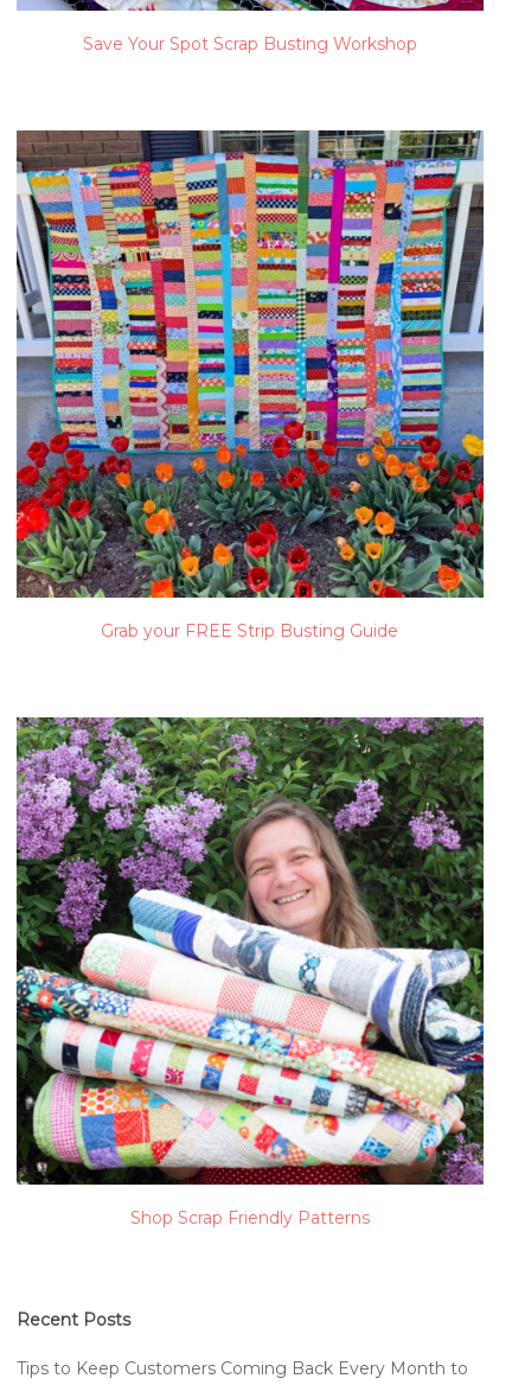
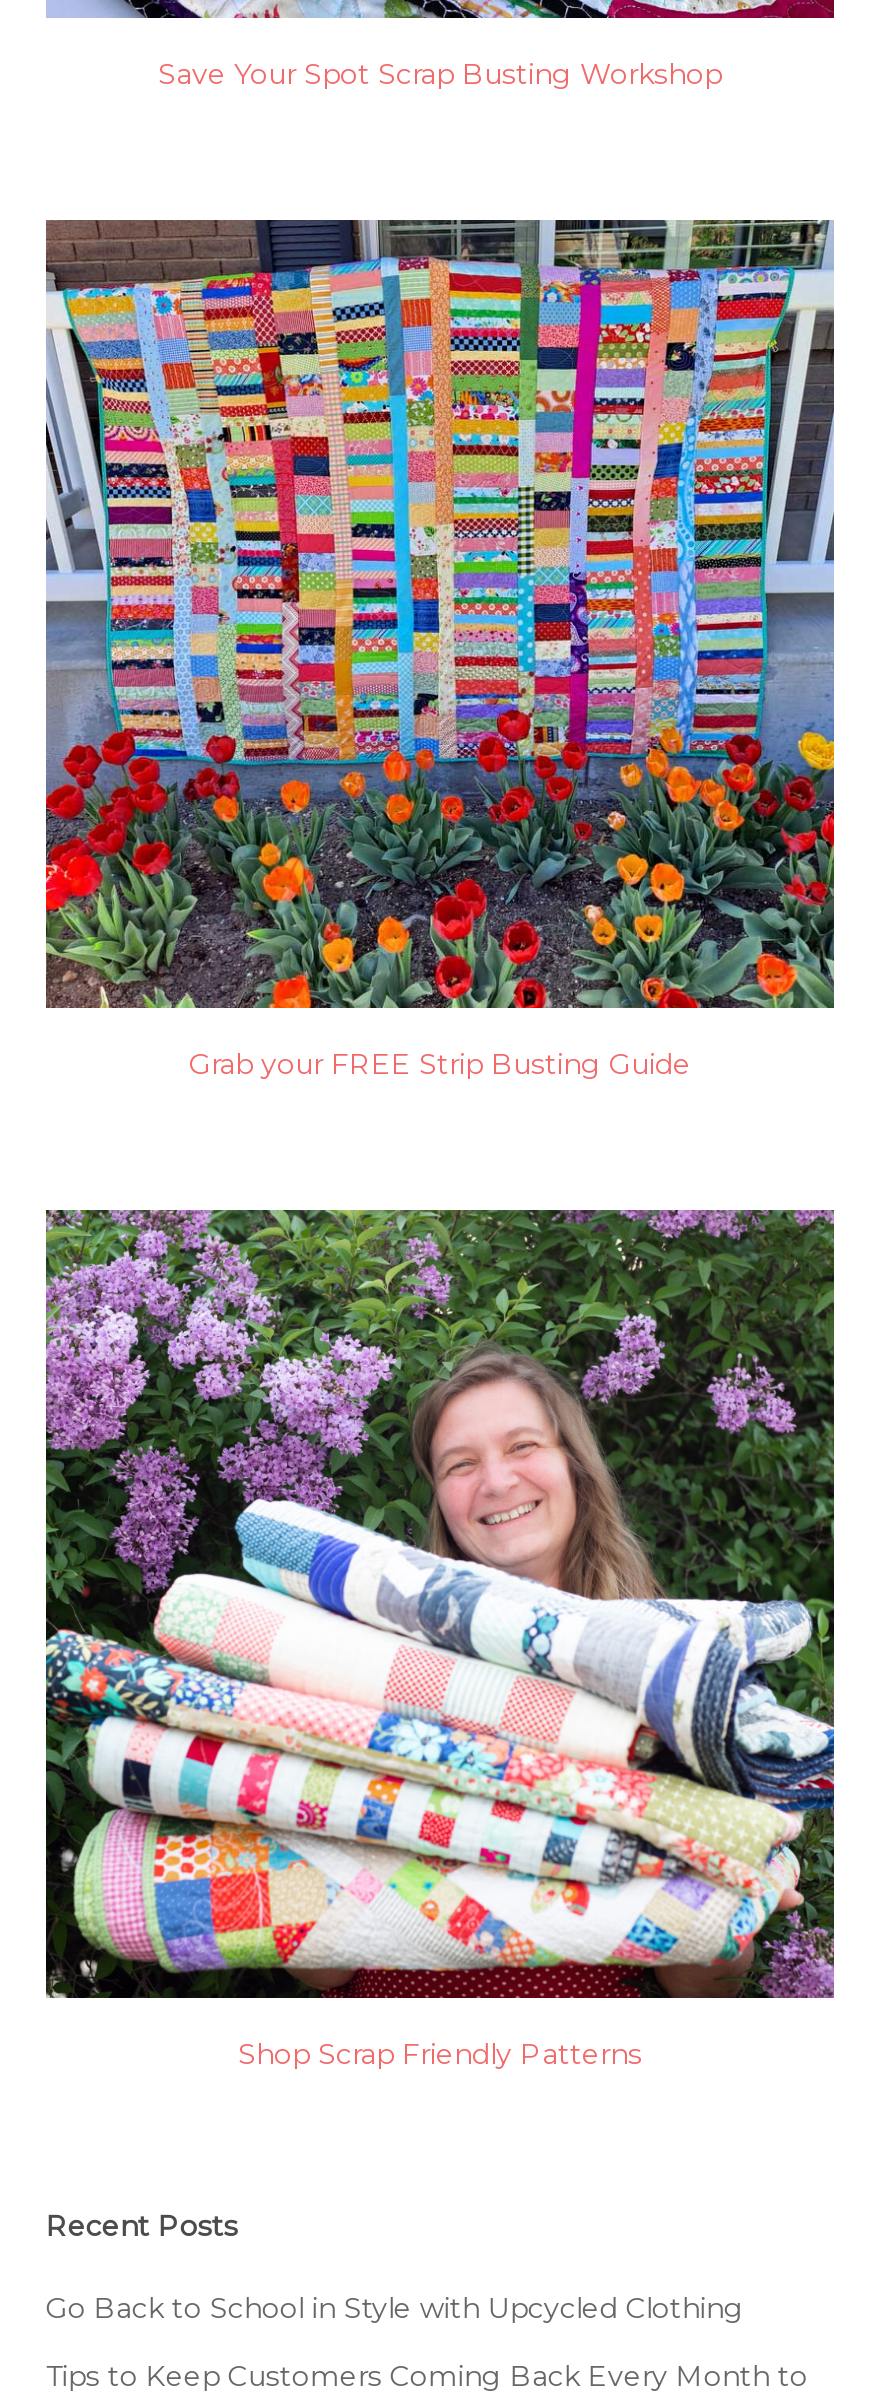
+ Go Back to School in Style with Upcycled Clothing
